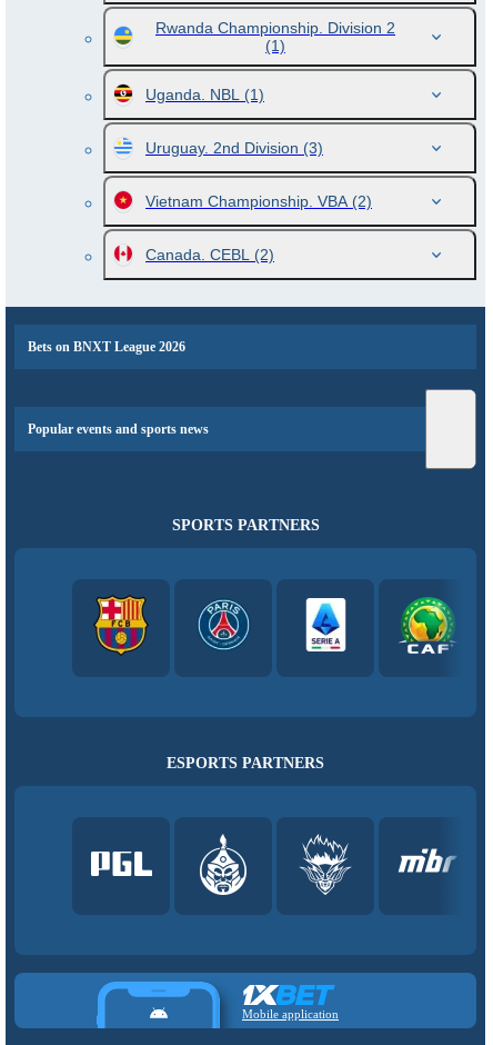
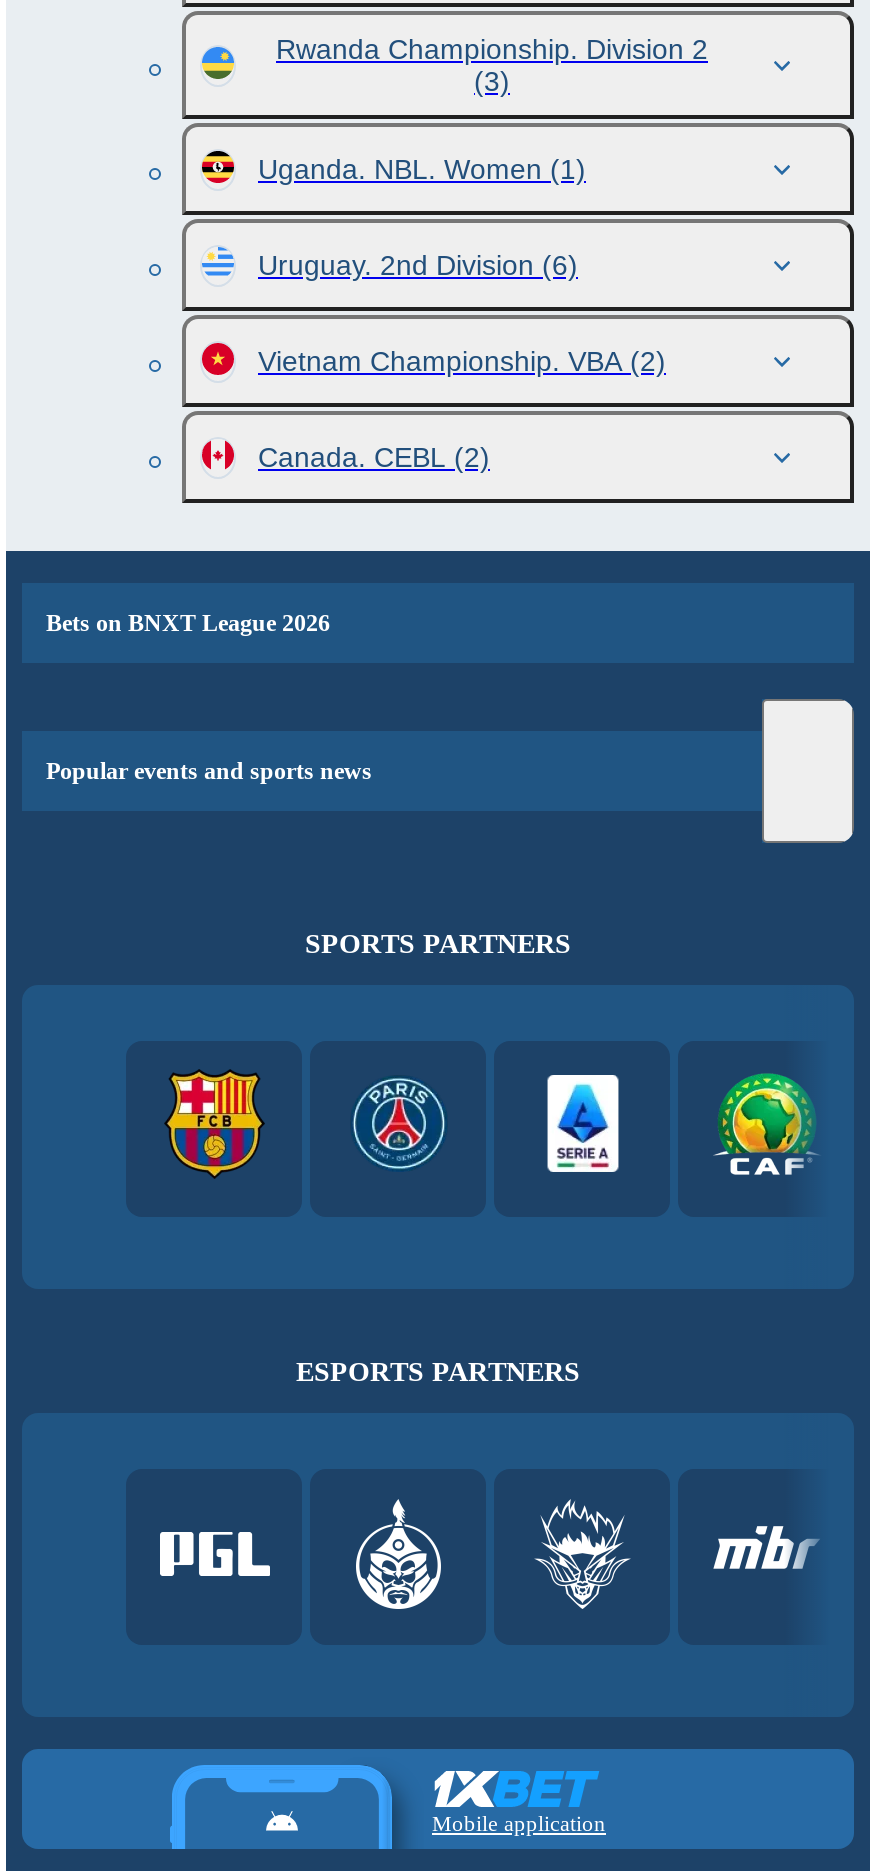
- (1)
+ (3)

- Uganda. NBL (1)
+ Uganda. NBL. Women (1)

- Uruguay. 2nd Division (3)
+ Uruguay. 2nd Division (6)
